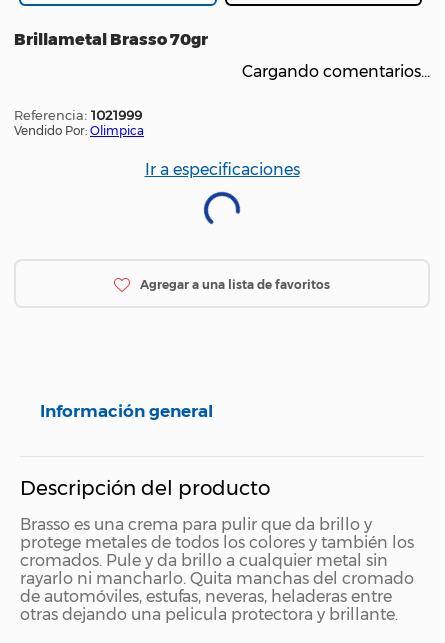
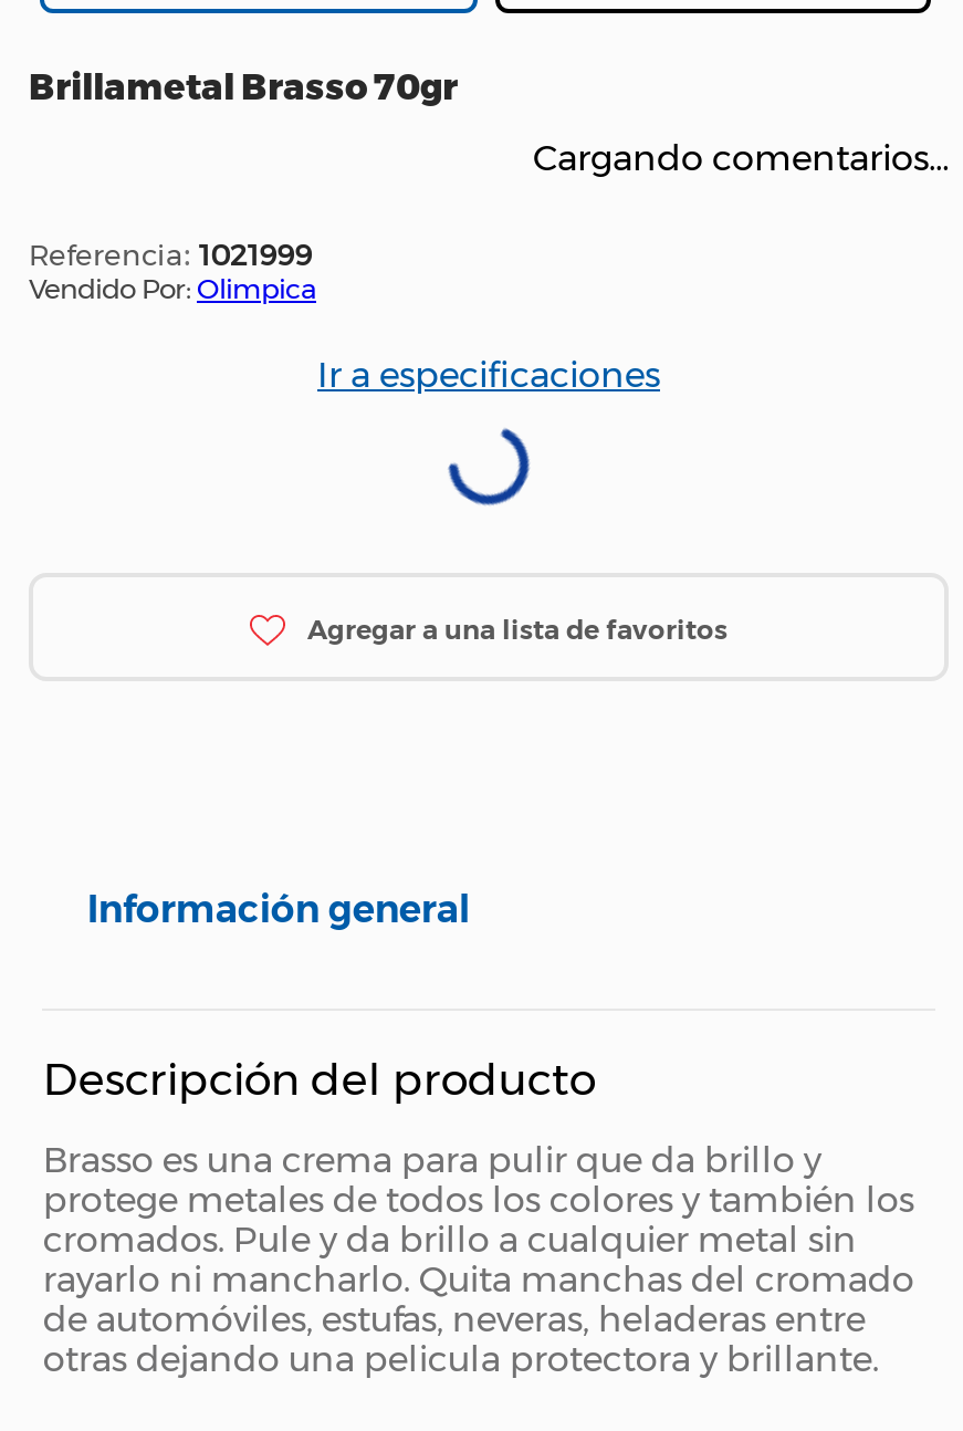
- [image]
+ [image]
